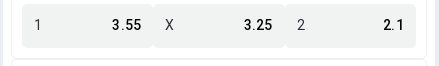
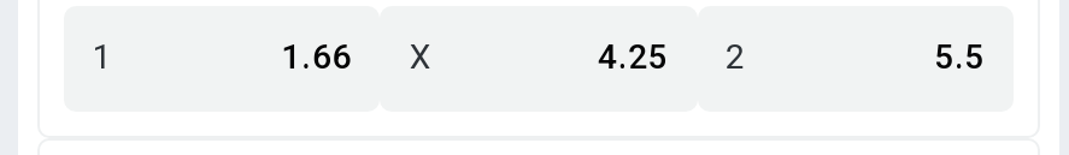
- 3.55 X
+ 1.66 X

- 3.25 2
+ 4.25 2

- 2.1
+ 5.5
